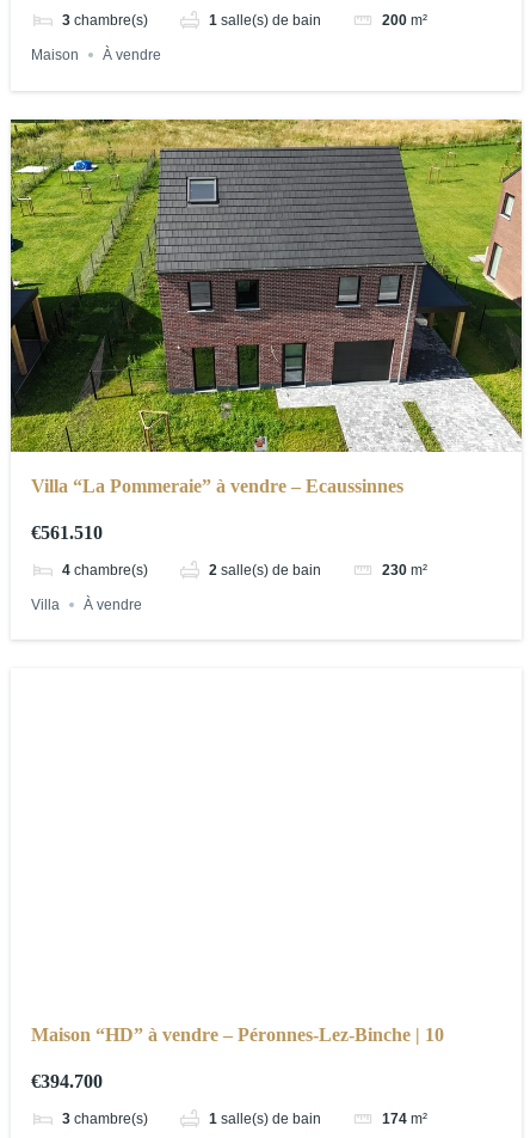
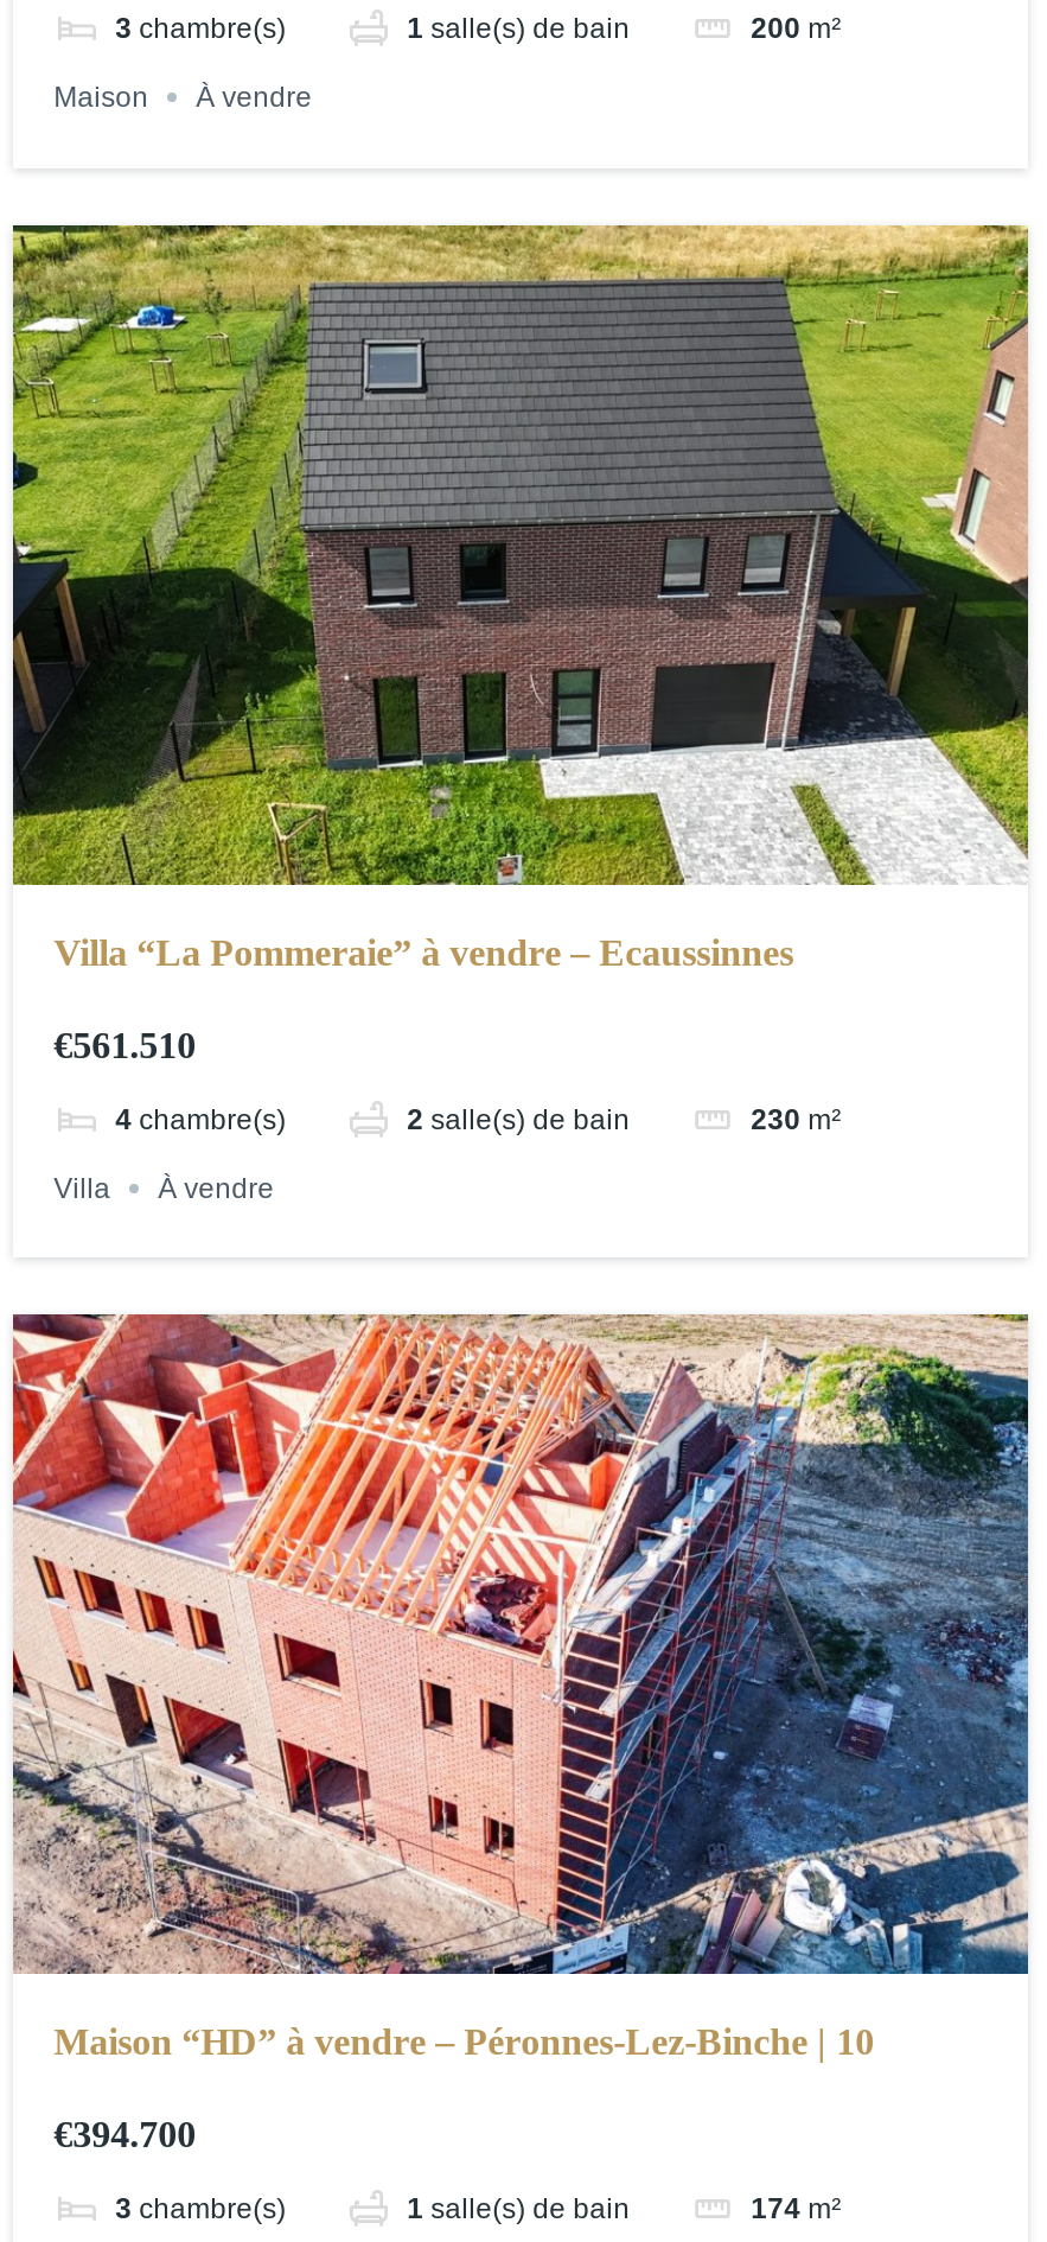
+ [image]
